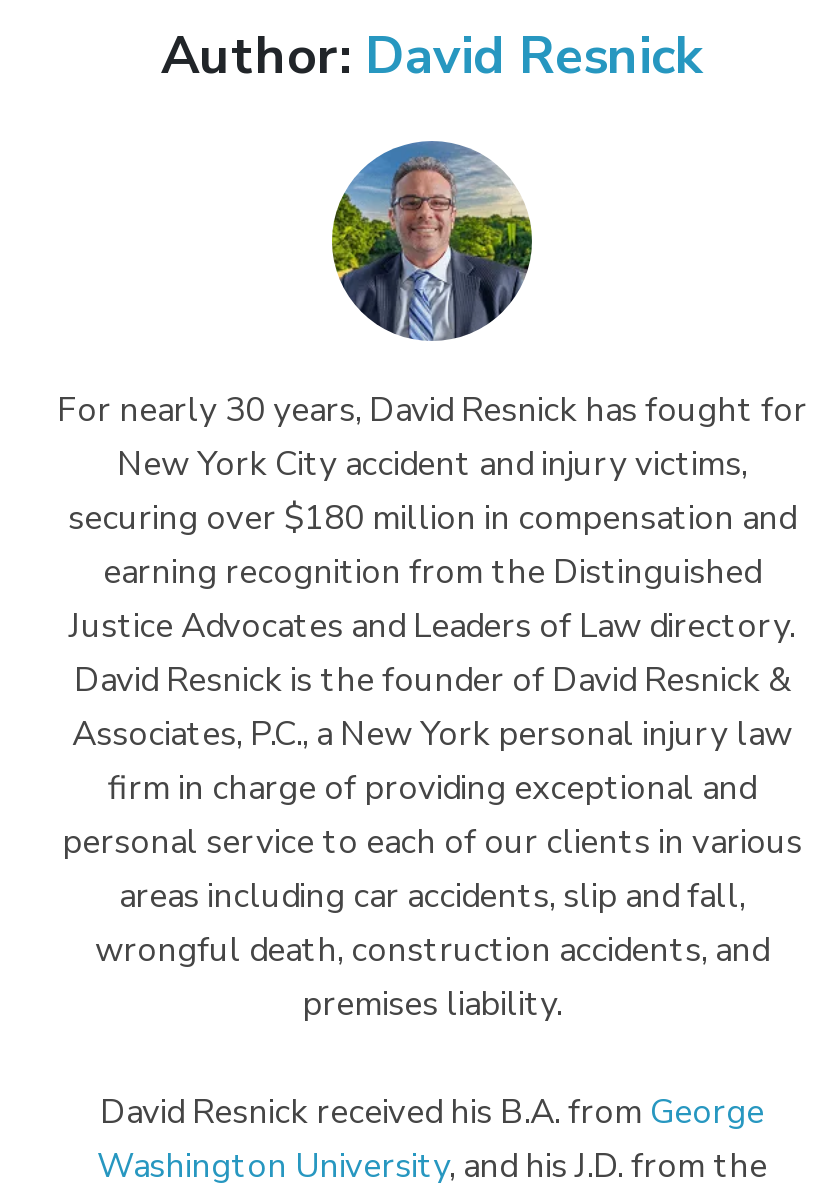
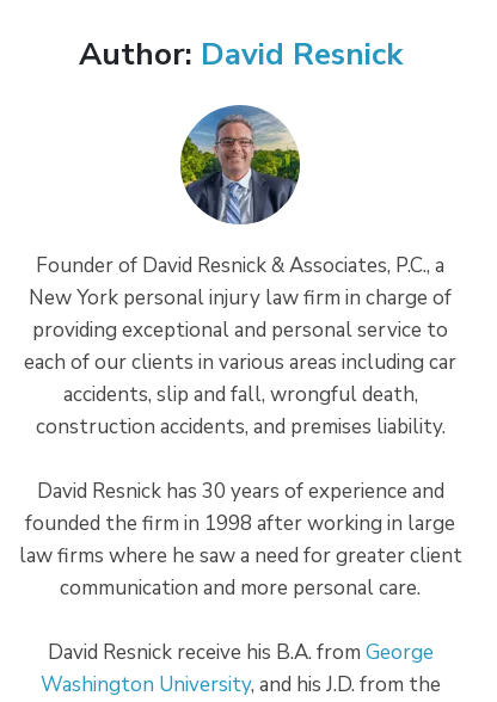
- For nearly 30 years, David Resnick has fought for
- New York City accident and injury victims,
- securing over $180 million in compensation and
- earning recognition from the Distinguished
- Justice Advocates and Leaders of Law directory.
- David Resnick is the founder of David Resnick &
- Associates, P.C., a New York personal injury law
- firm in charge of providing exceptional and
- personal service to each of our clients in various
- areas including car accidents, slip and fall,
- wrongful death, construction accidents, and
- premises liability.
- David Resnick received his B.A. from George
+ Founder of David Resnick & Associates, P.C., a
+ New York personal injury law firm in charge of
+ providing exceptional and personal service to
+ each of our clients in various areas including car
+ accidents, slip and fall, wrongful death,
+ construction accidents, and premises liability.
+ David Resnick has 30 years of experience and
+ founded the firm in 1998 after working in large
+ law firms where he saw a need for greater client
+ communication and more personal care.
+ David Resnick receive his B.A. from George
